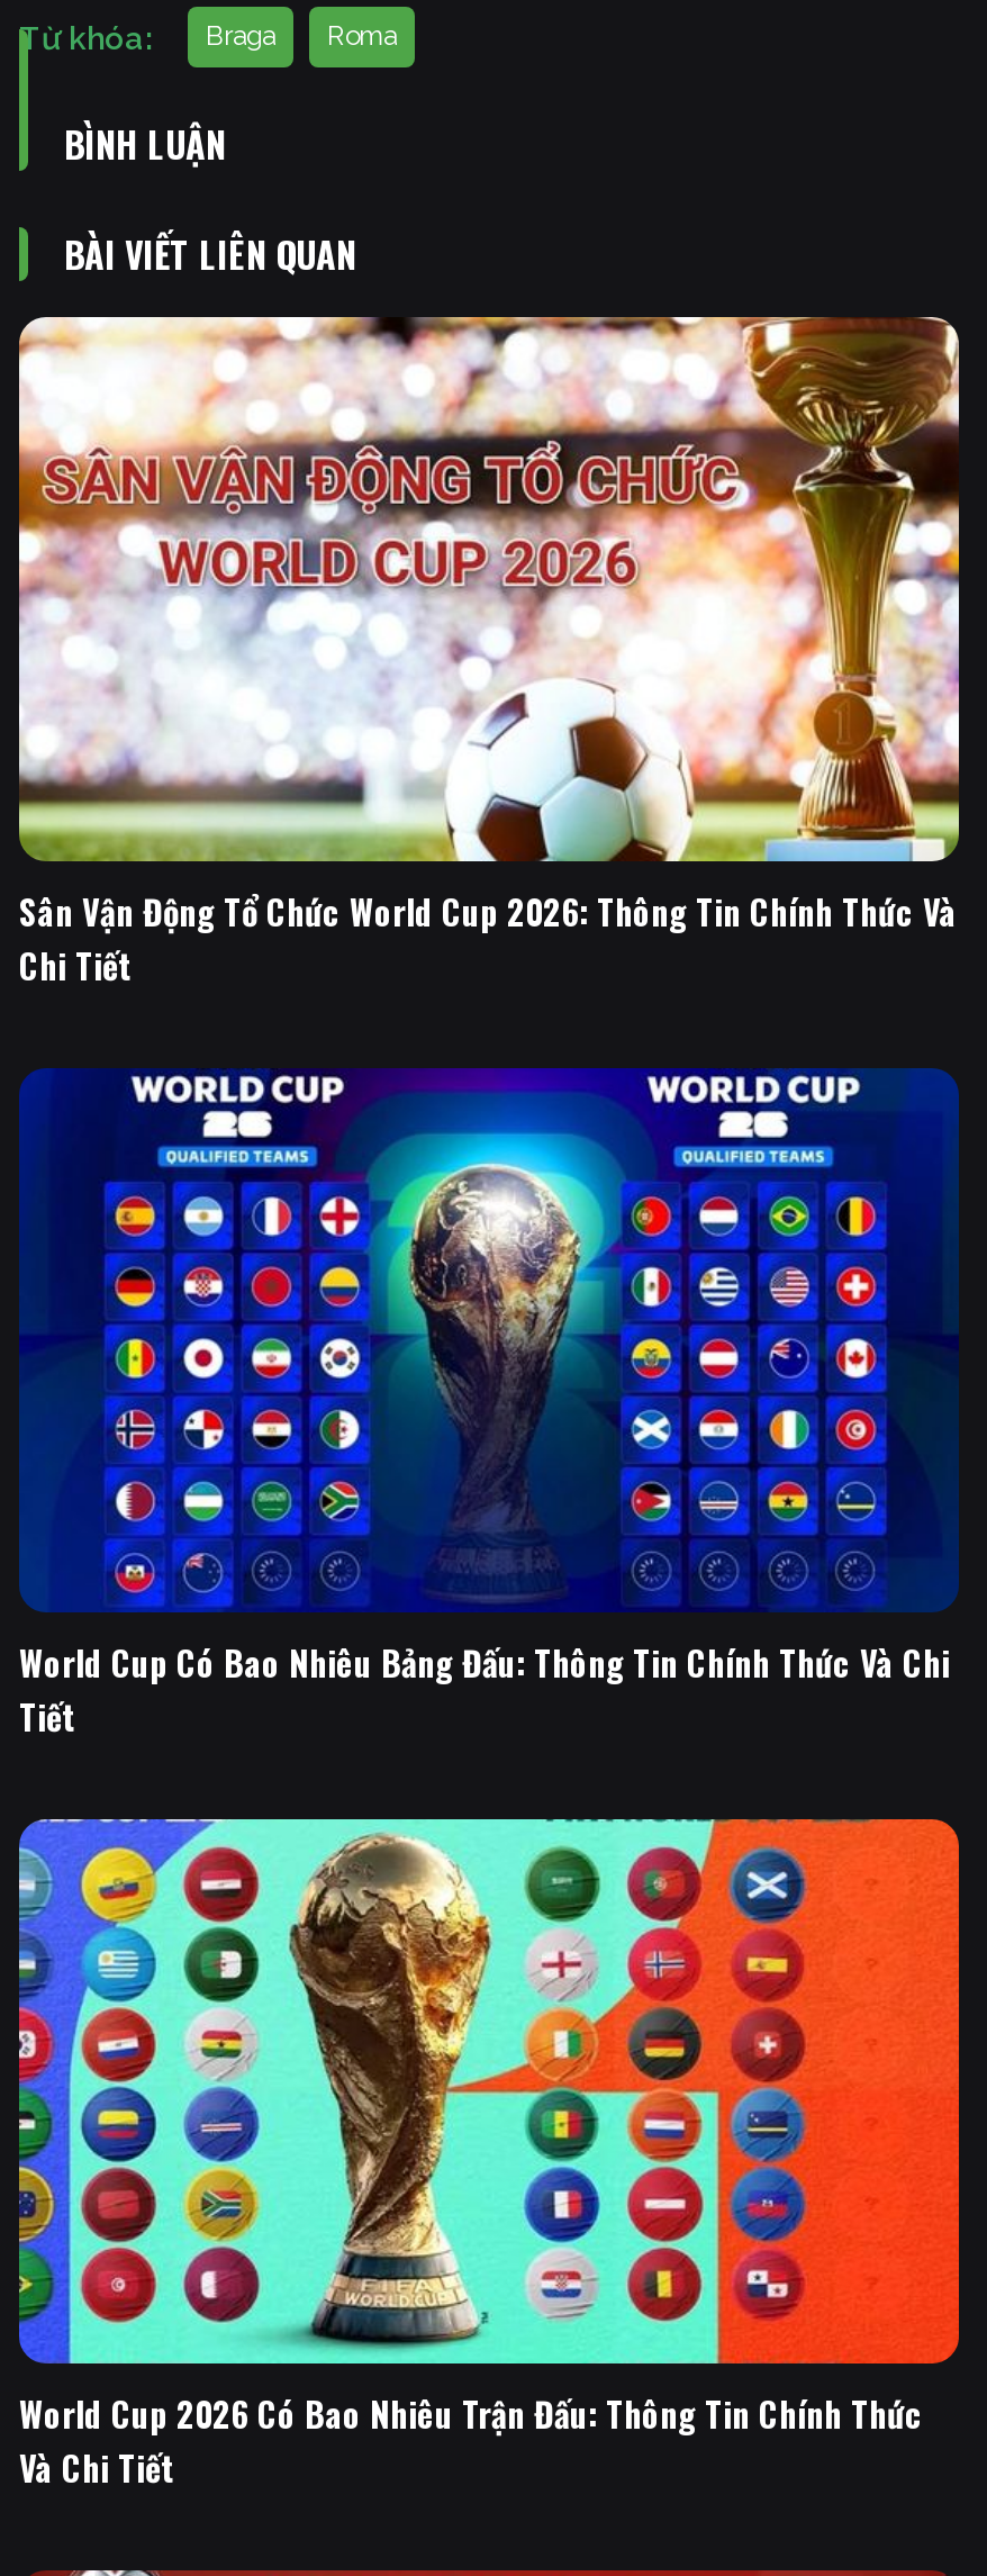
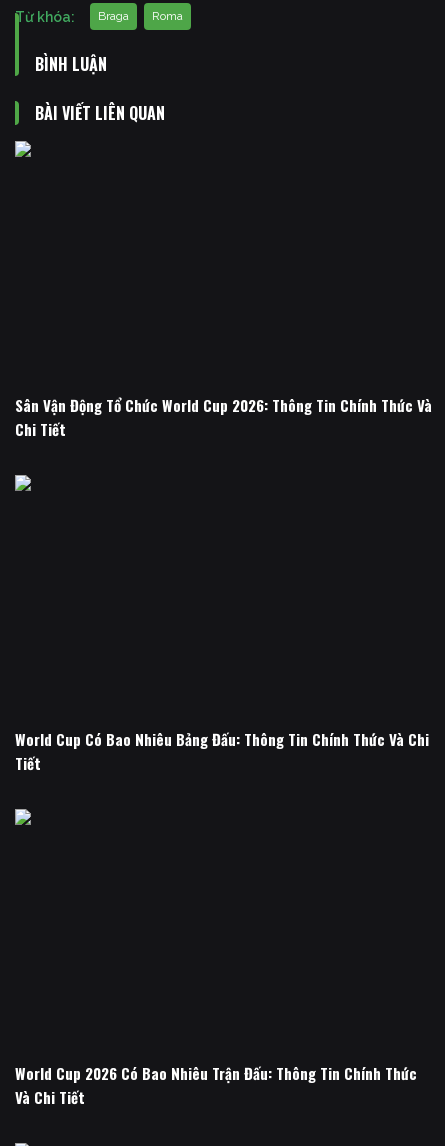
- [image]

- [image]

- [image]
